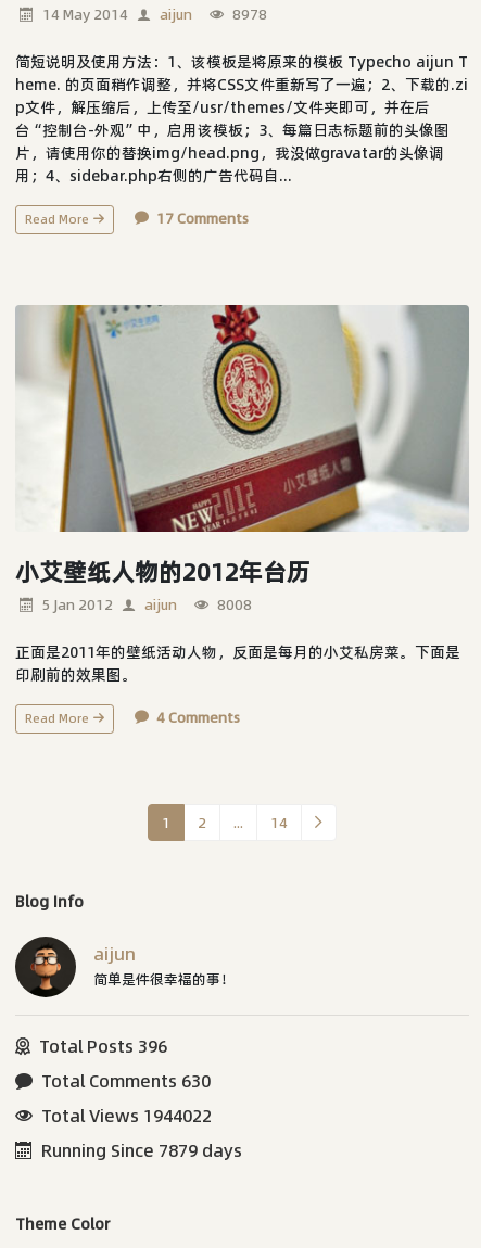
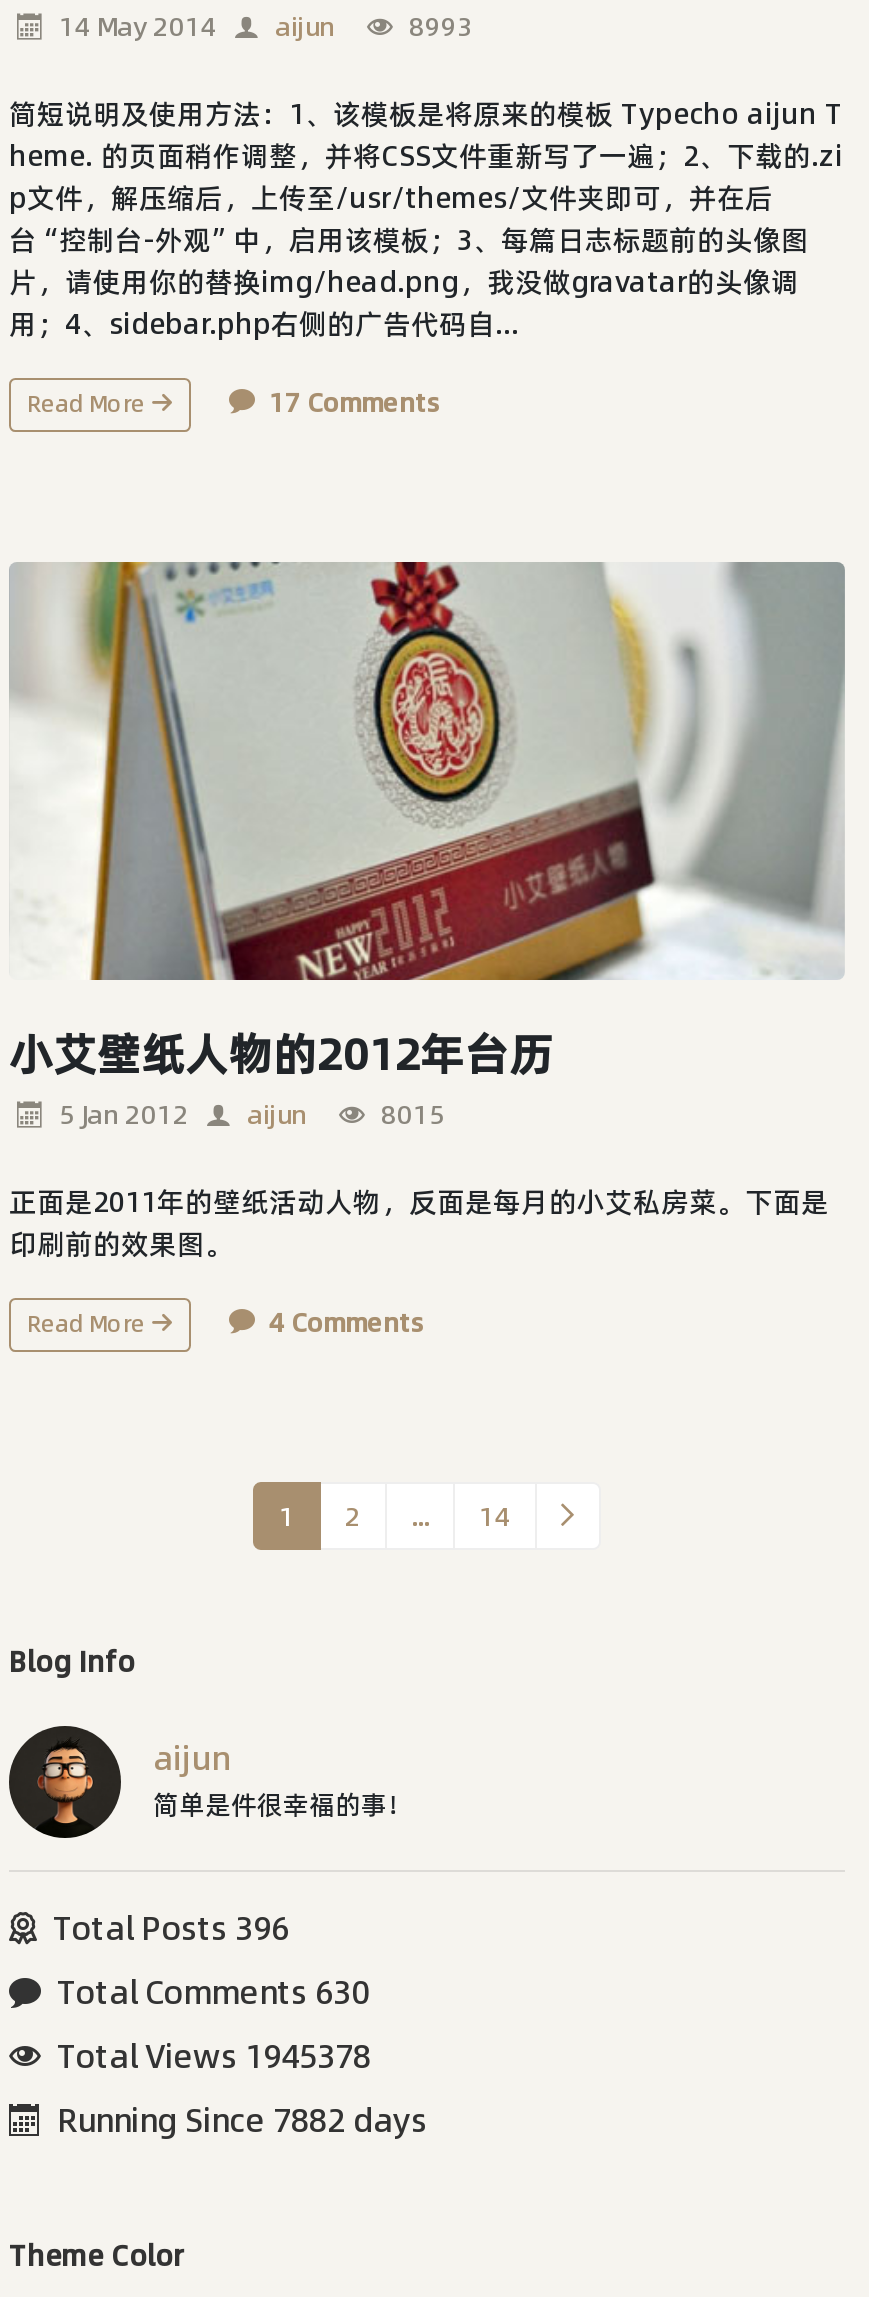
- 8978
+ 8993

- 8008
+ 8015

- Total Views 1944022
+ Total Views 1945378

- Running Since 7879 days
+ Running Since 7882 days
